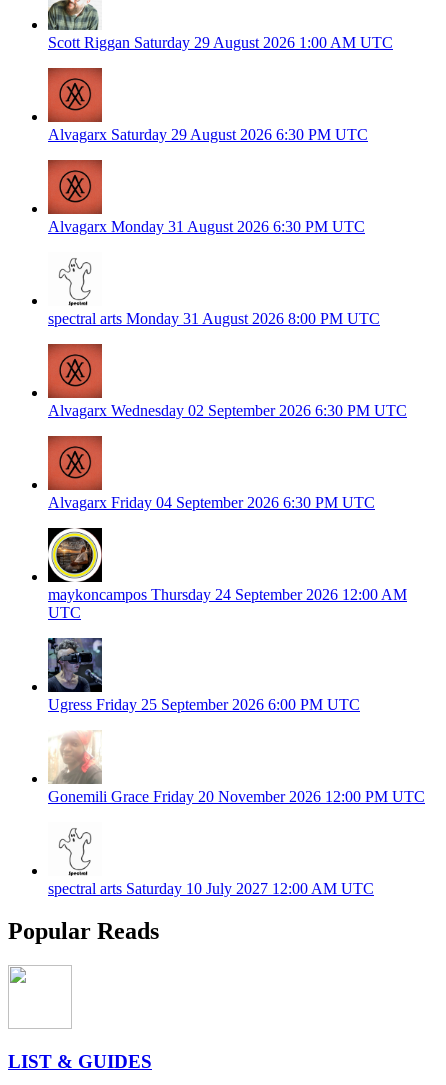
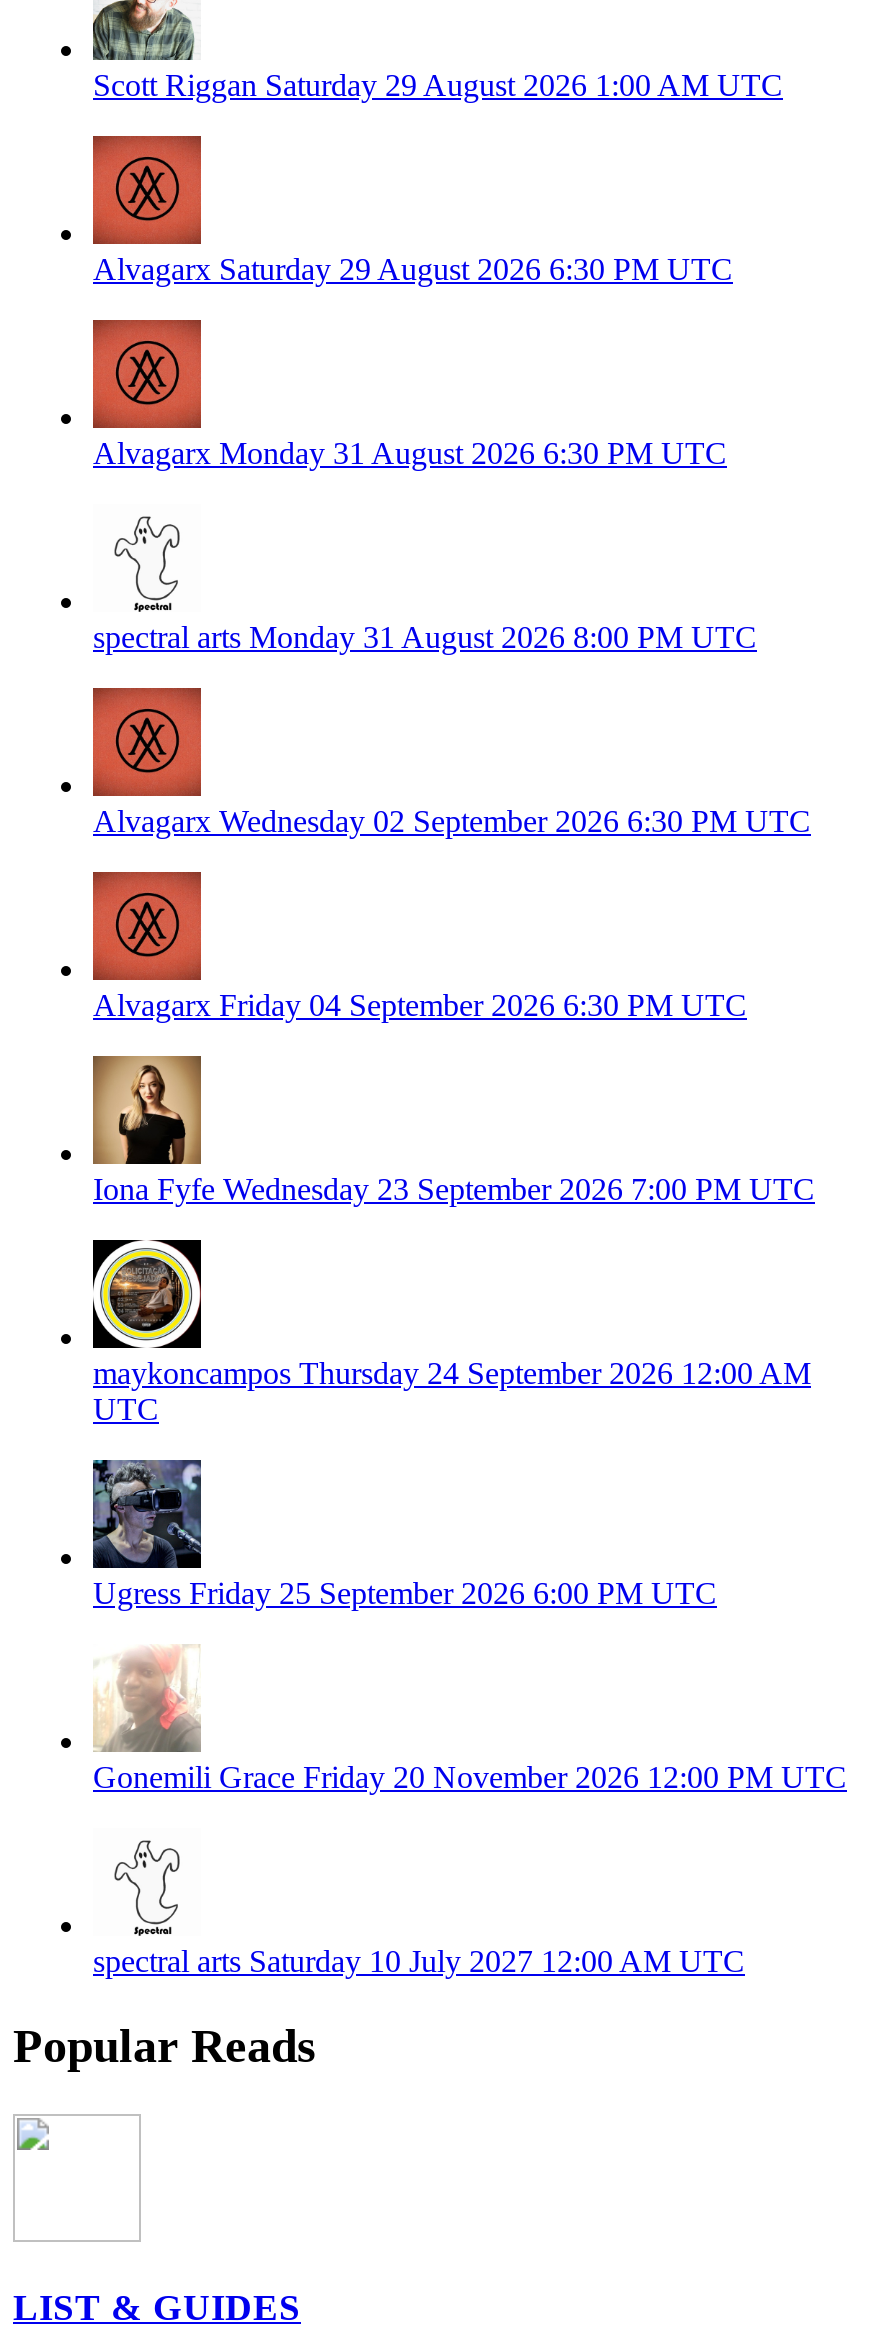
+ [image]
+ Iona Fyfe Wednesday 23 September 2026 7:00 PM UTC
